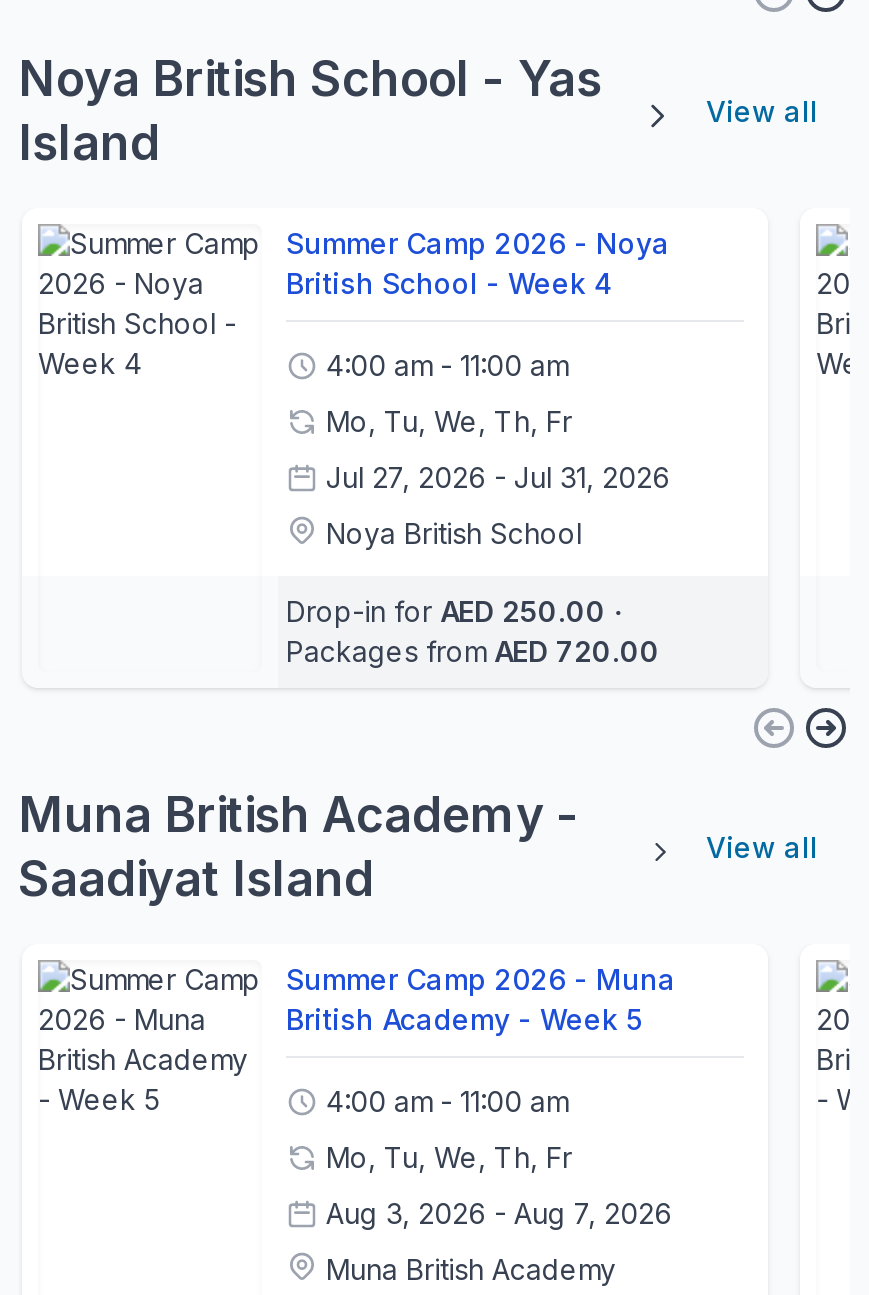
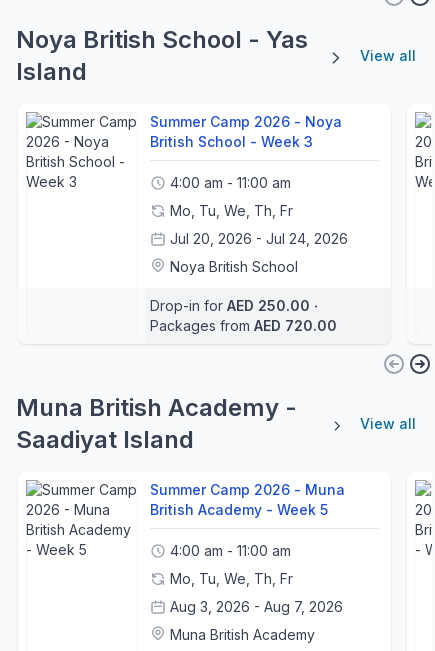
- British School - Week 4
+ British School - Week 3

- Jul 27, 2026 - Jul 31, 2026
+ Jul 20, 2026 - Jul 24, 2026
